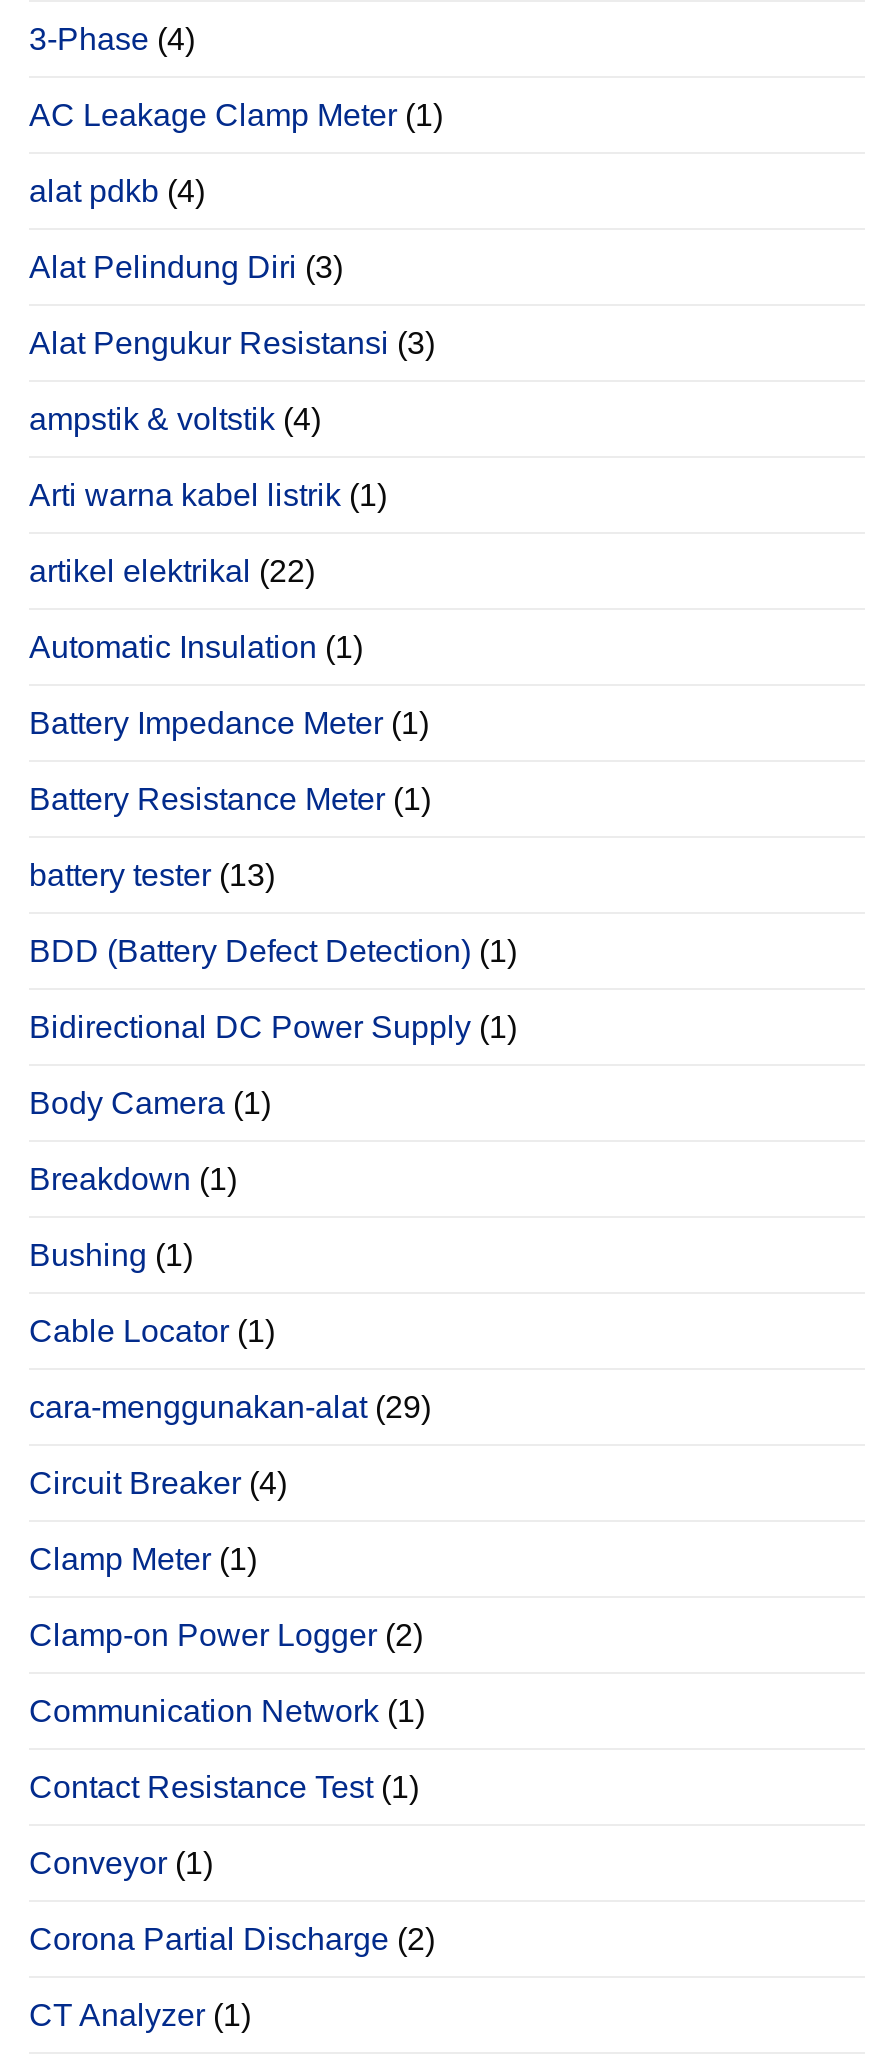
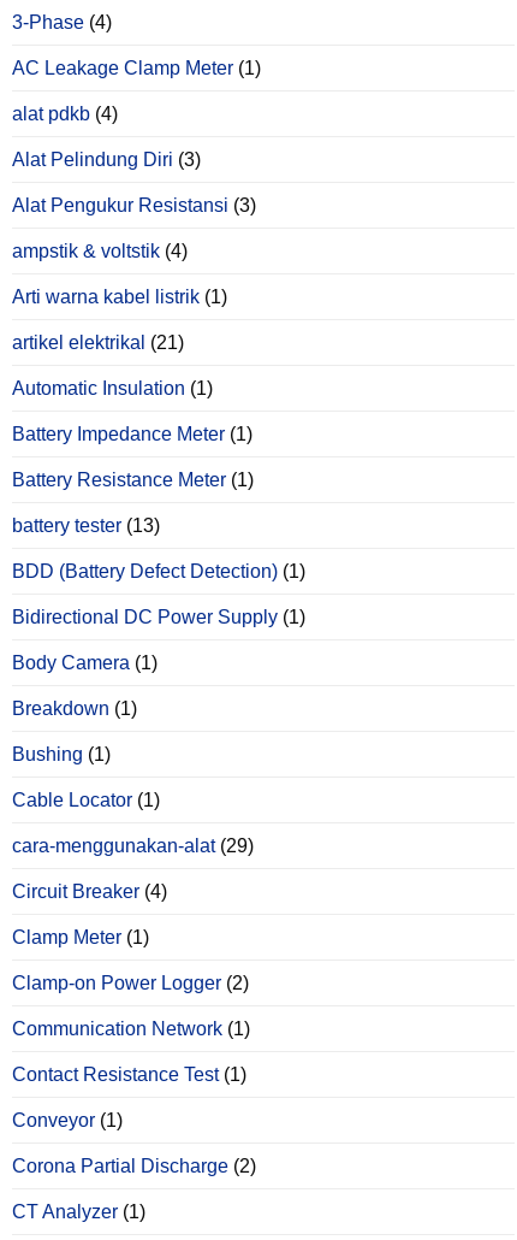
- artikel elektrikal (22)
+ artikel elektrikal (21)
